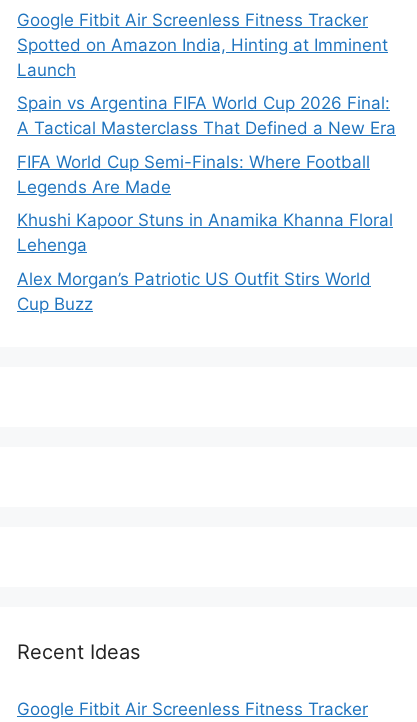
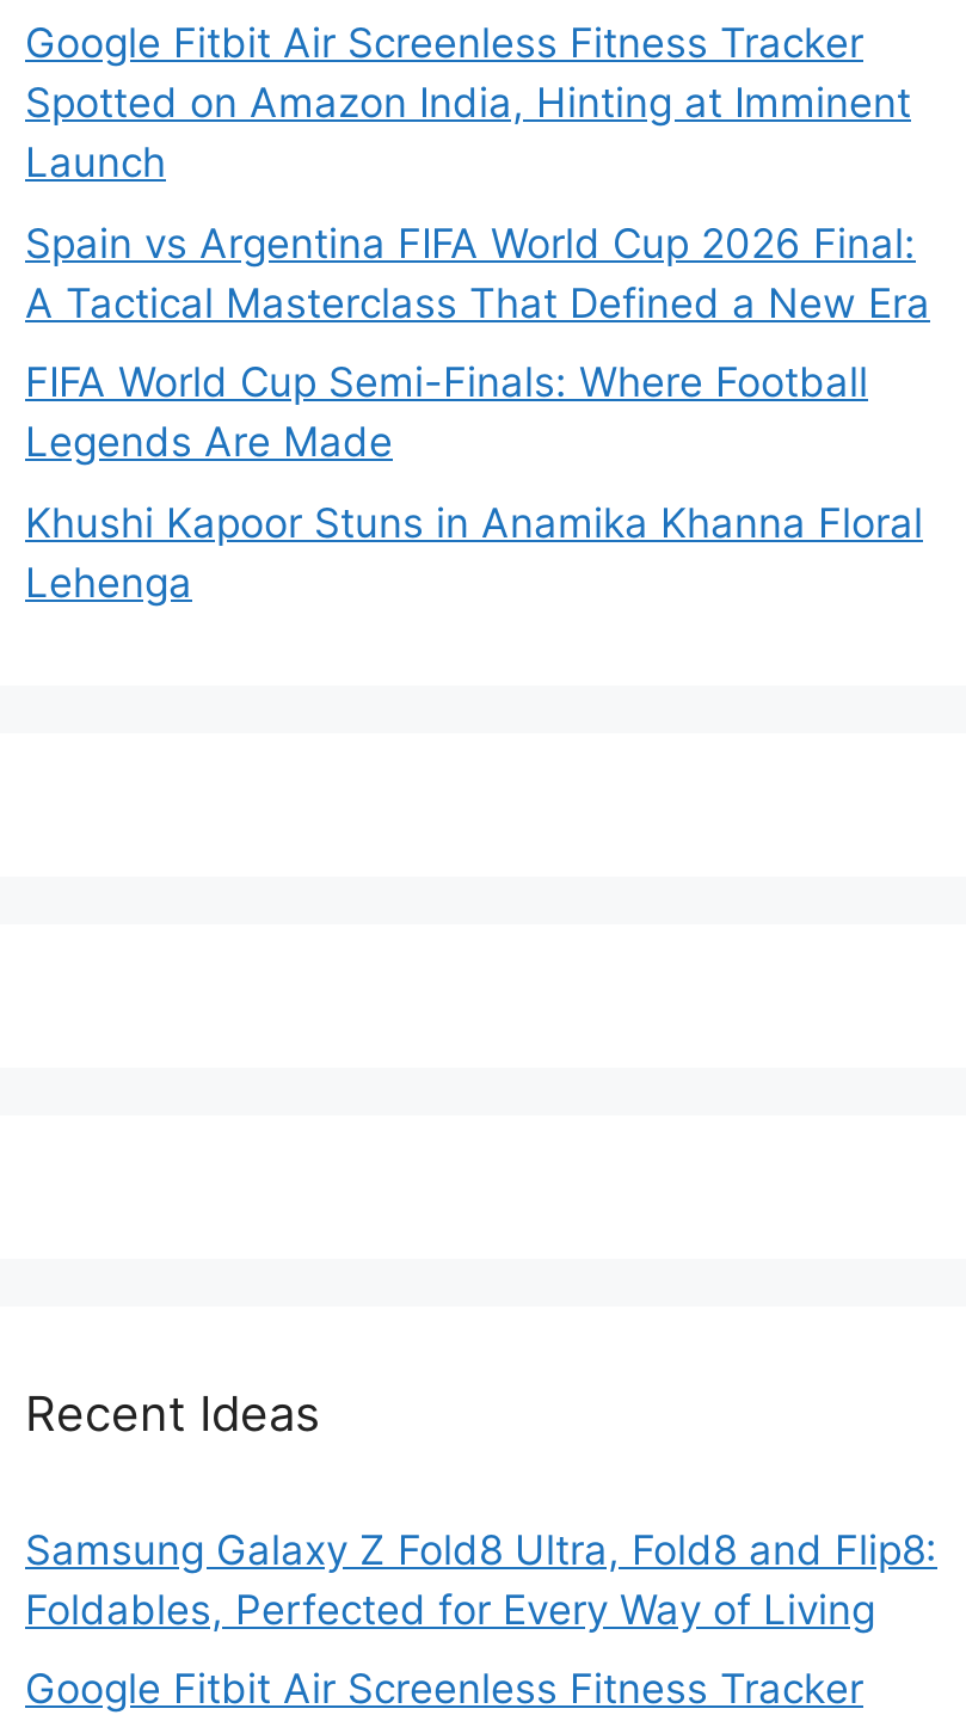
- Alex Morgan’s Patriotic US Outfit Stirs World
- Cup Buzz

moved up: Recent Ideas

+ Samsung Galaxy Z Fold8 Ultra, Fold8 and Flip8:
+ Foldables, Perfected for Every Way of Living
